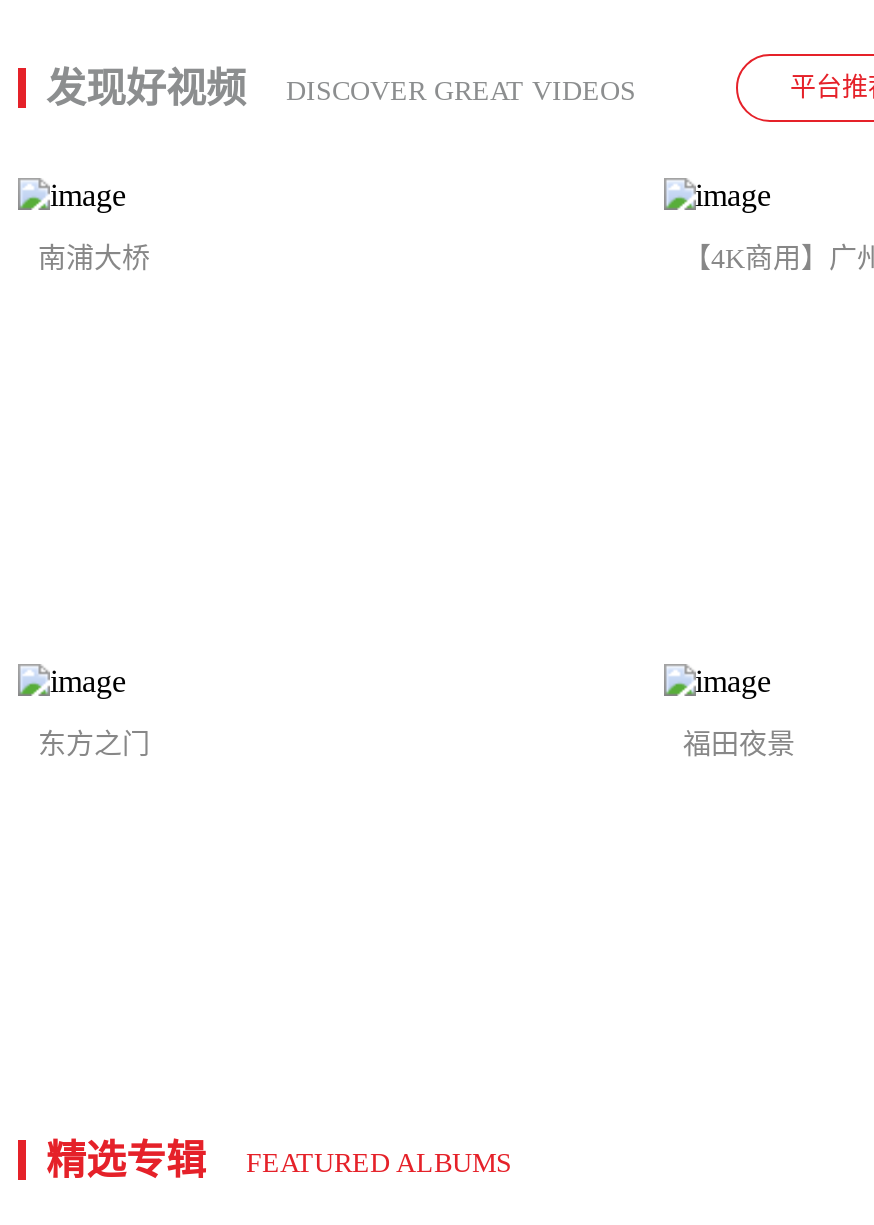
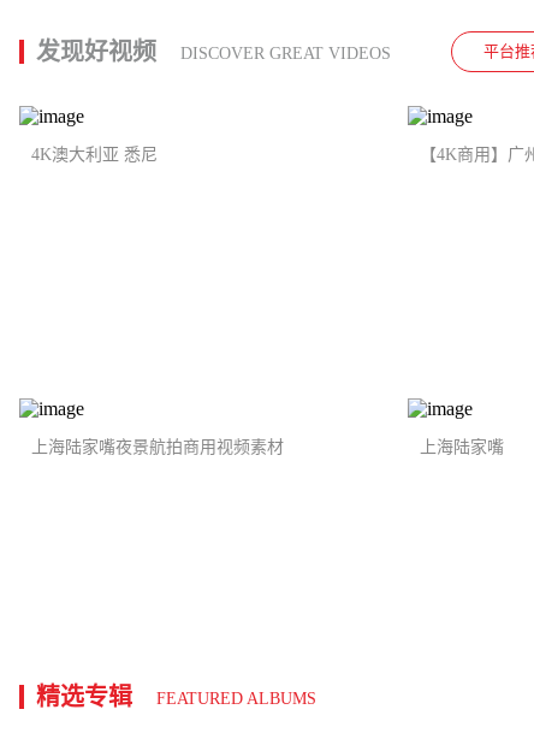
- 南浦大桥
+ 4K澳大利亚 悉尼

- 东方之门
- 福田夜景
+ 上海陆家嘴夜景航拍商用视频素材
+ 上海陆家嘴
